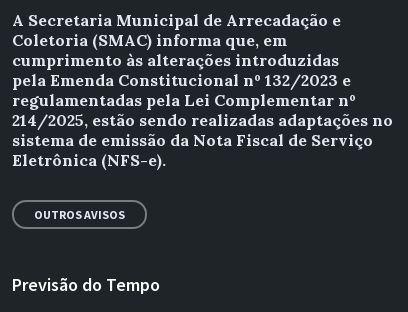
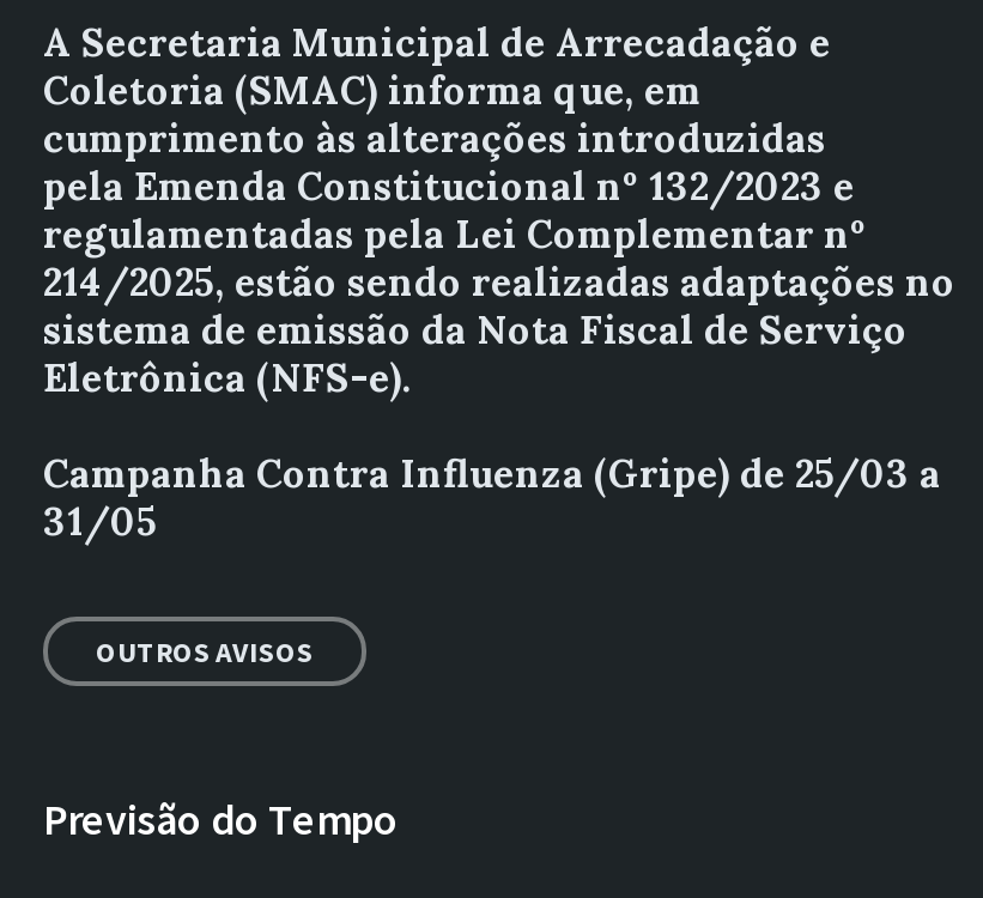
+ Campanha Contra Influenza (Gripe) de 25/03 a
+ 31/05
